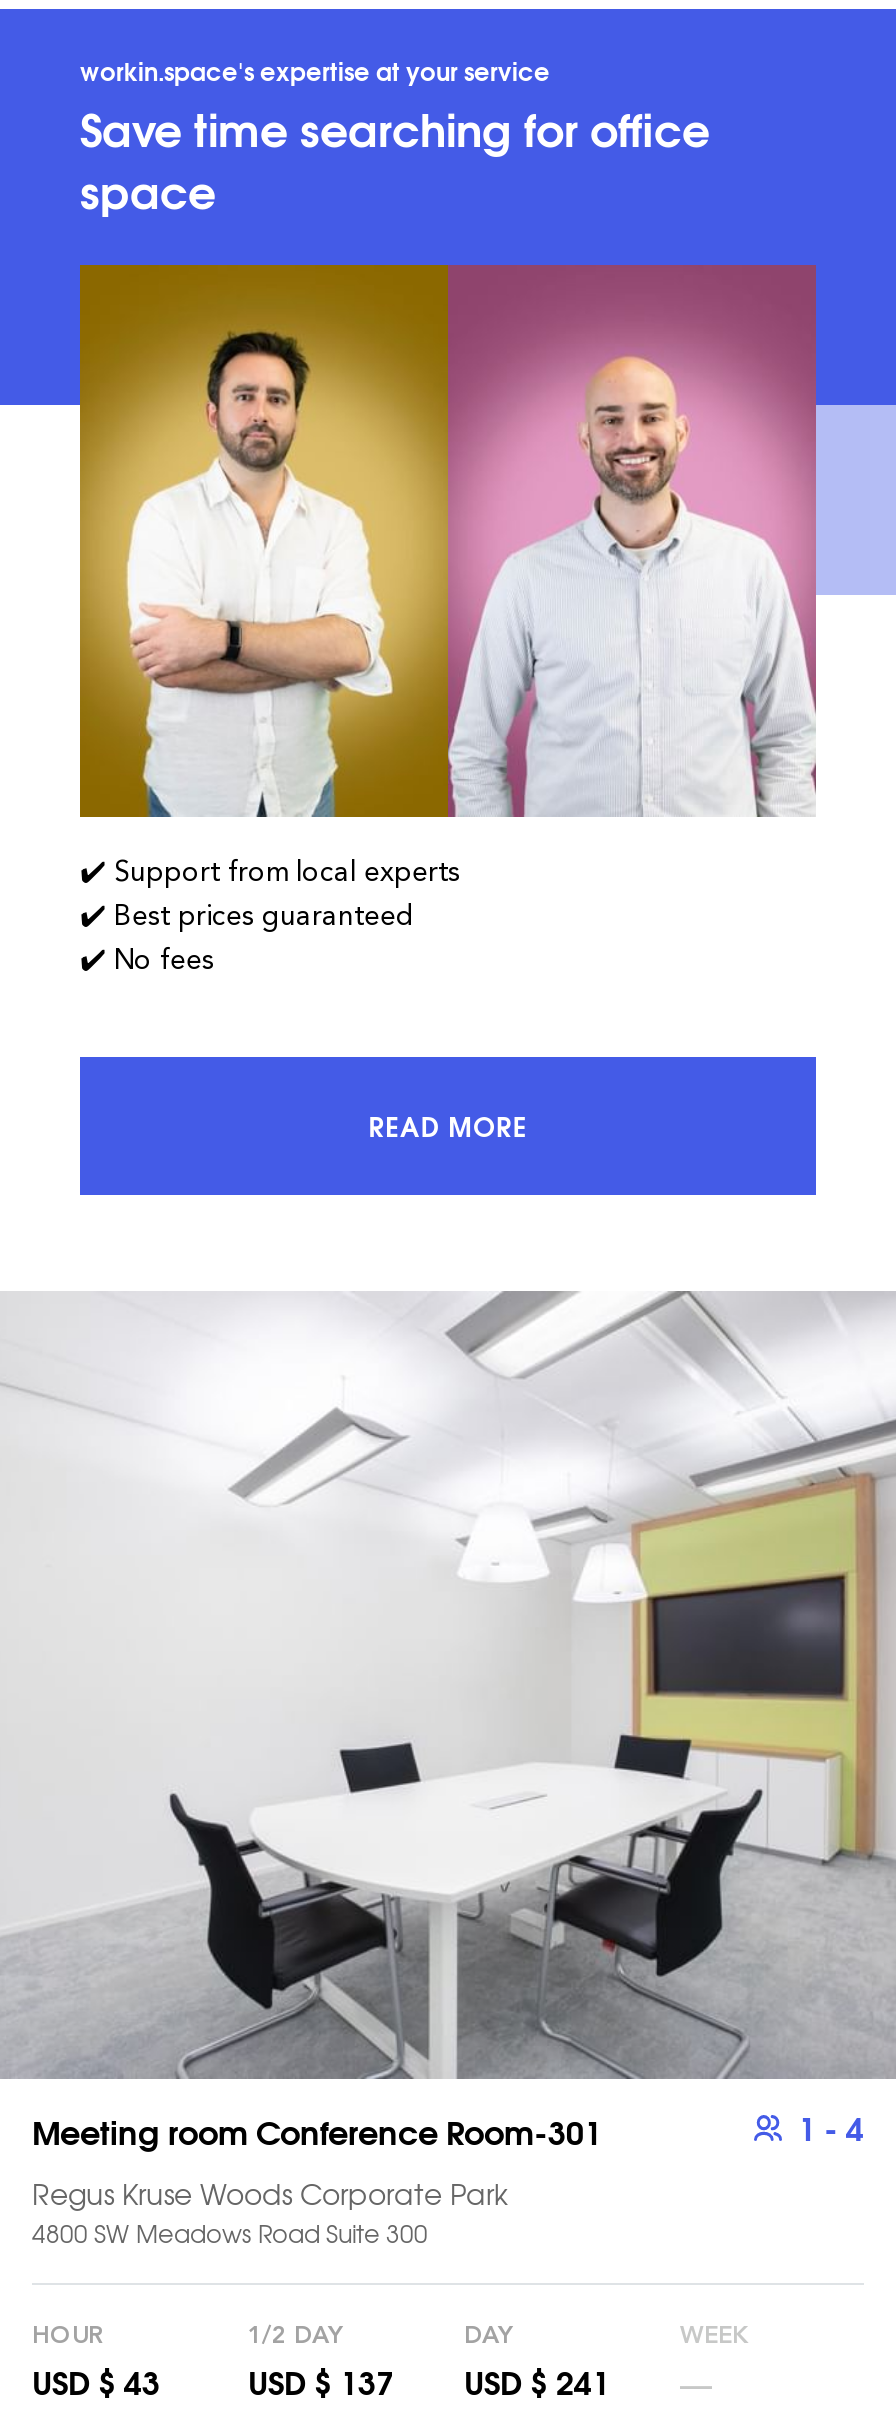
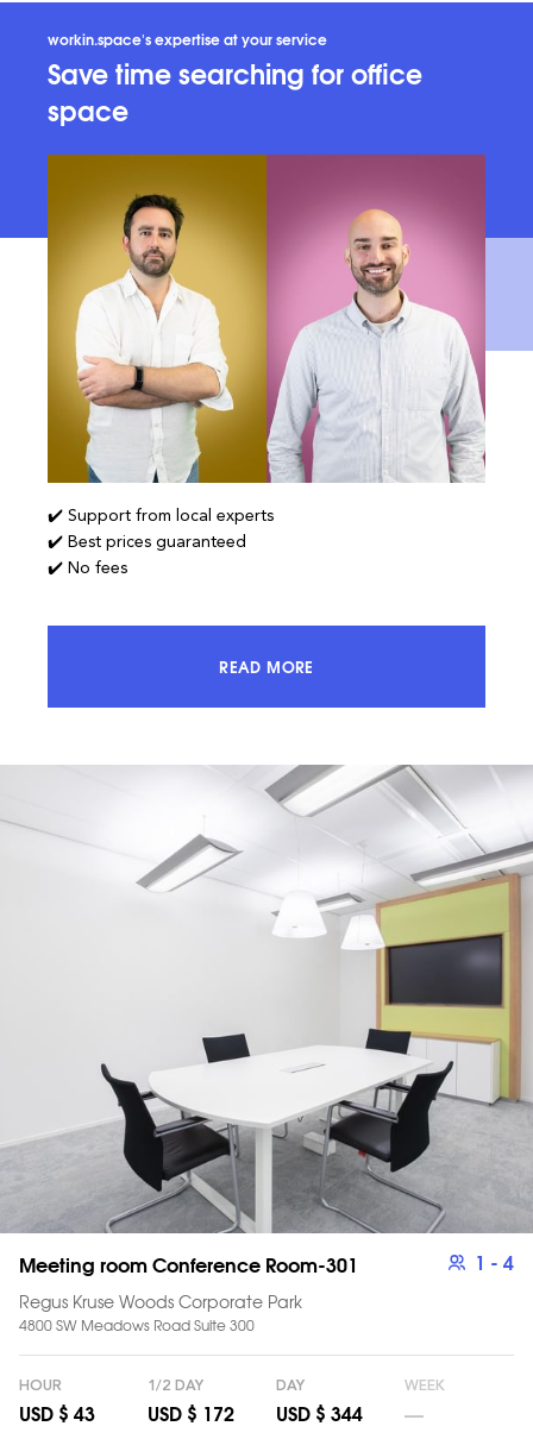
- USD $ 137
+ USD $ 172

- USD $ 241
+ USD $ 344
